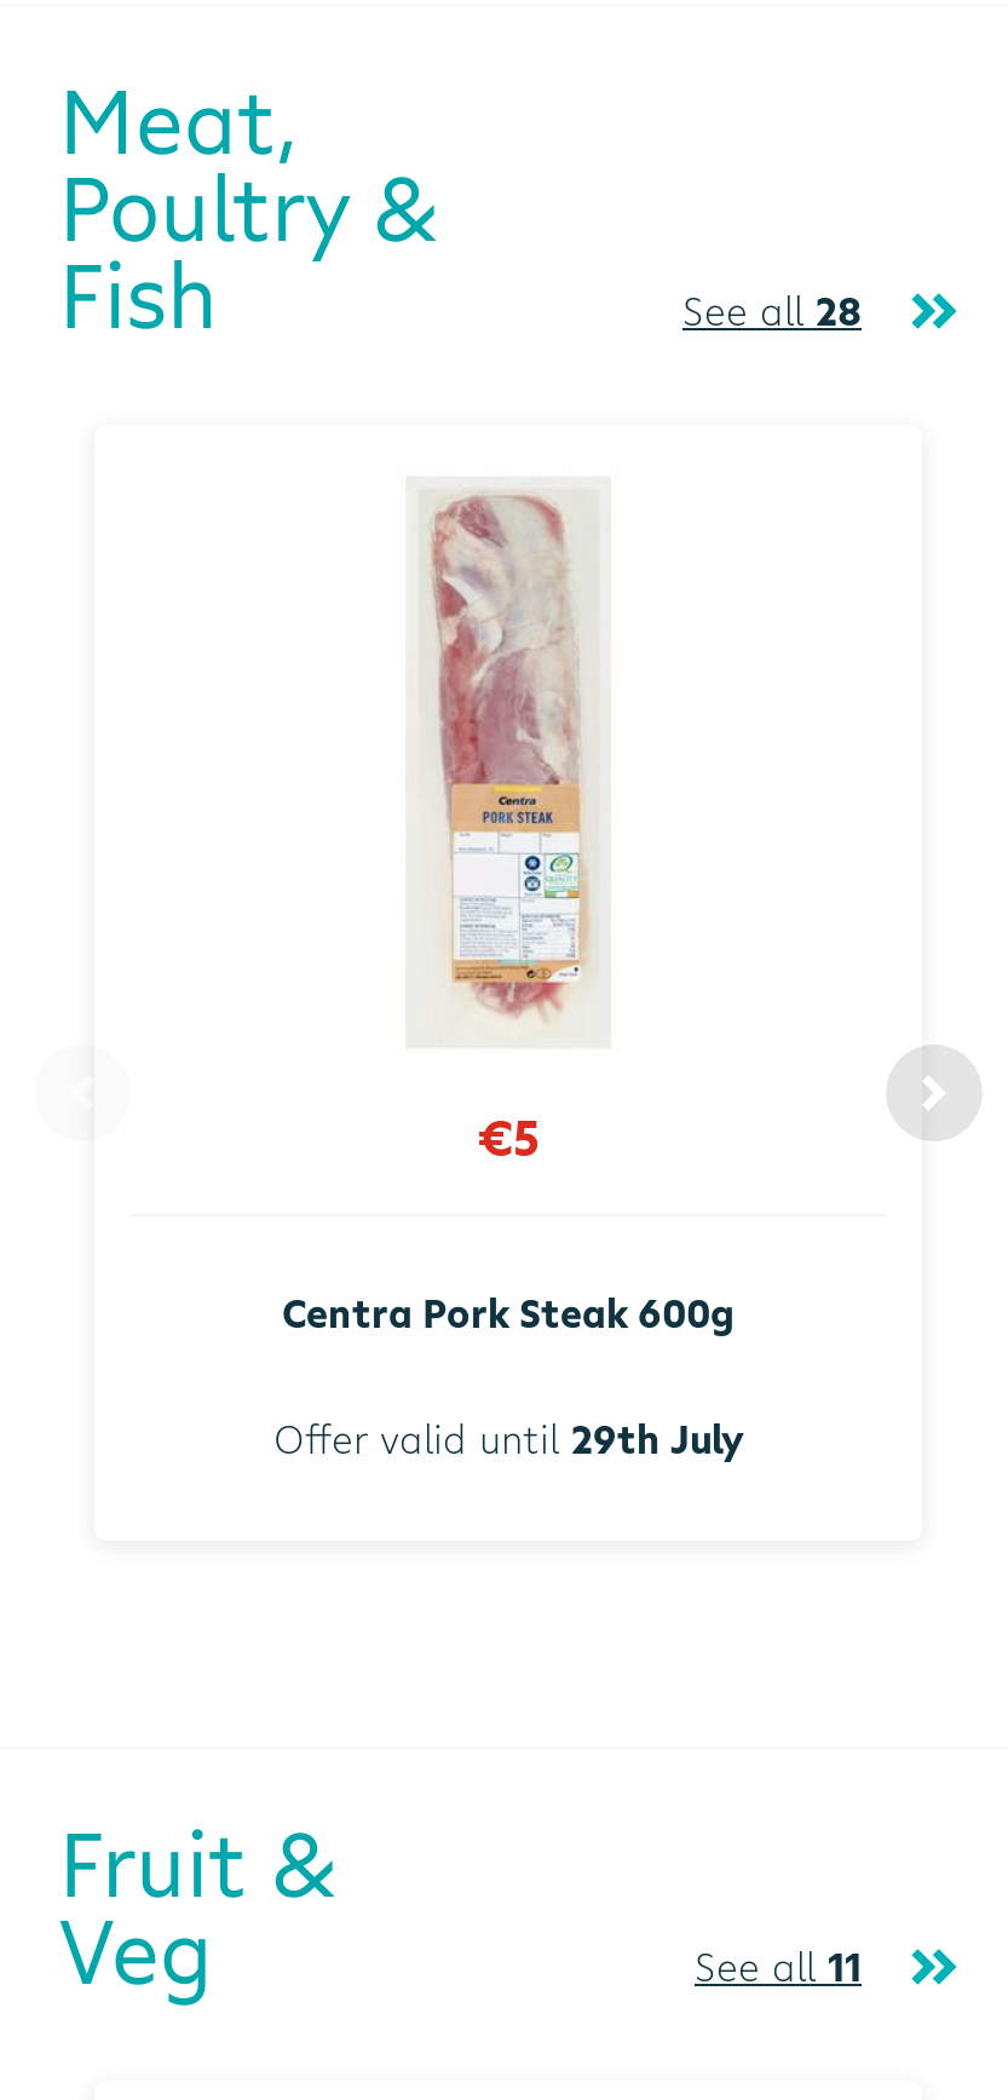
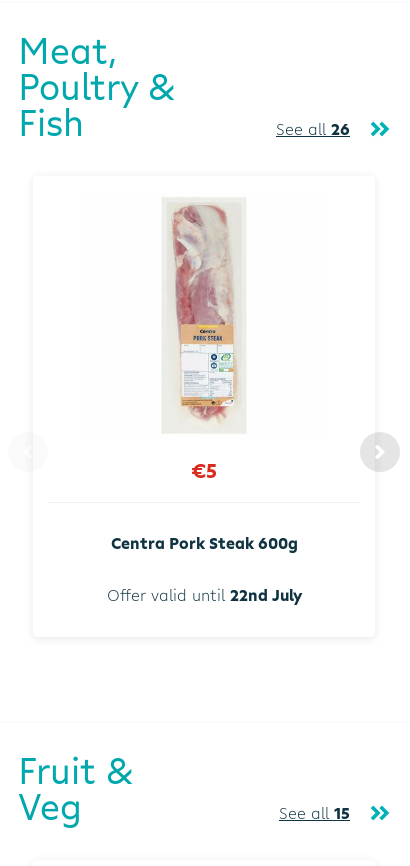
- See all 28
+ See all 26

- Offer valid until 29th July
+ Offer valid until 22nd July

- See all 11
+ See all 15
